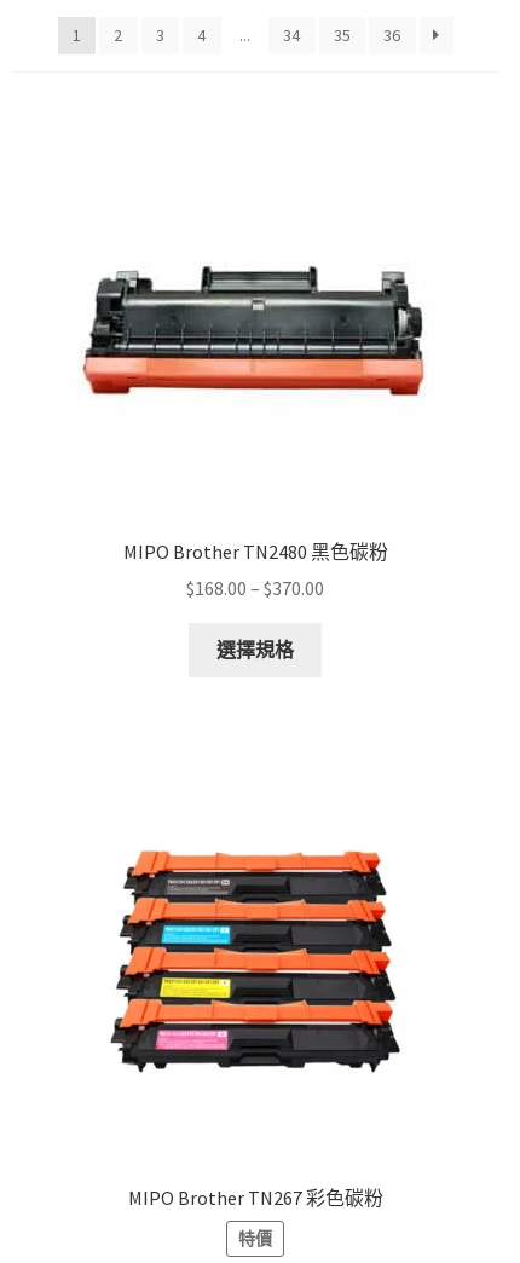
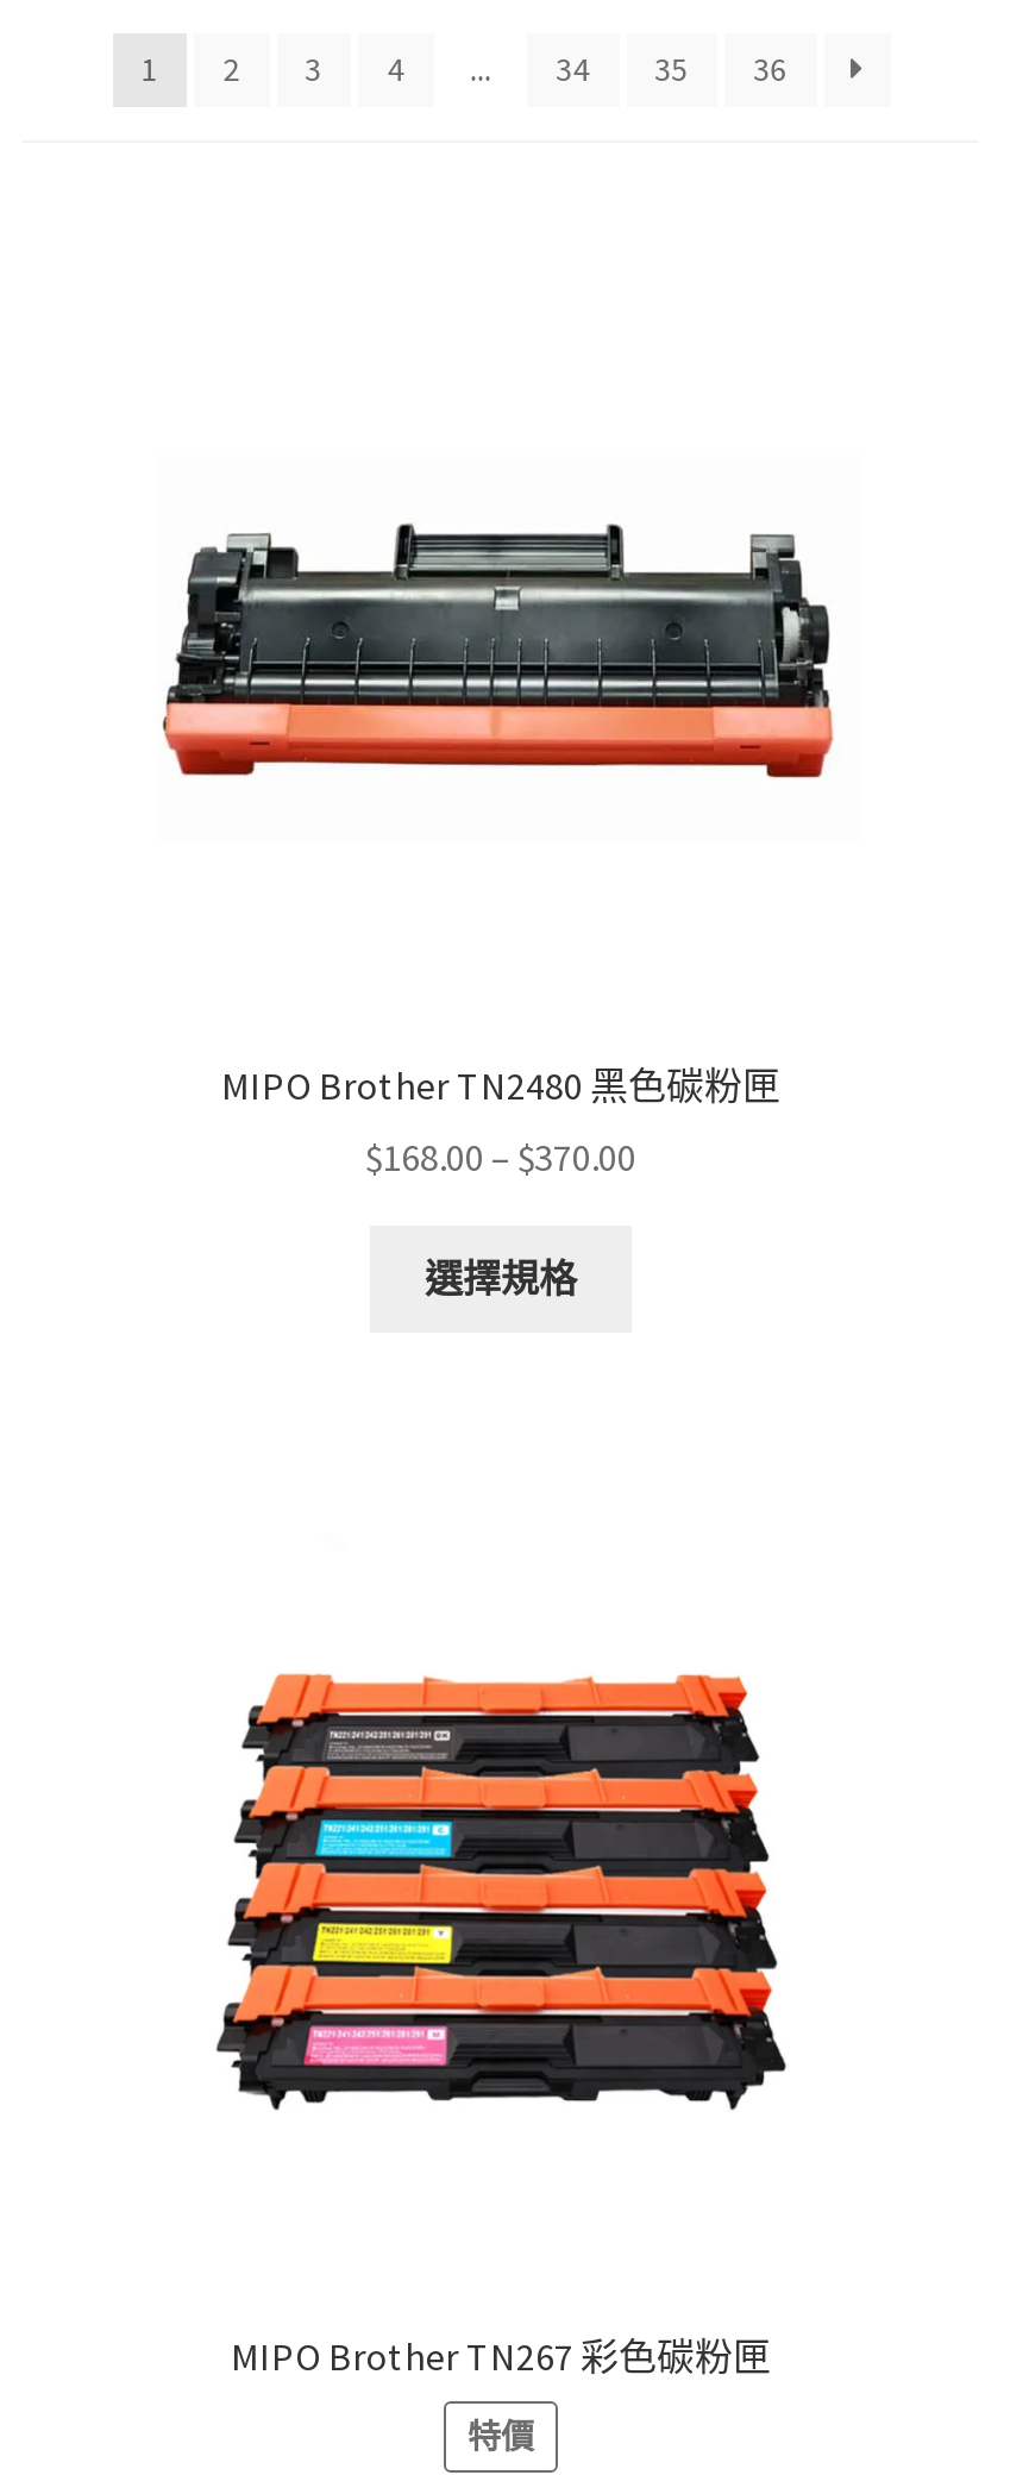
- MIPO Brother TN2480 黑色碳粉
+ MIPO Brother TN2480 黑色碳粉匣

- MIPO Brother TN267 彩色碳粉
+ MIPO Brother TN267 彩色碳粉匣
